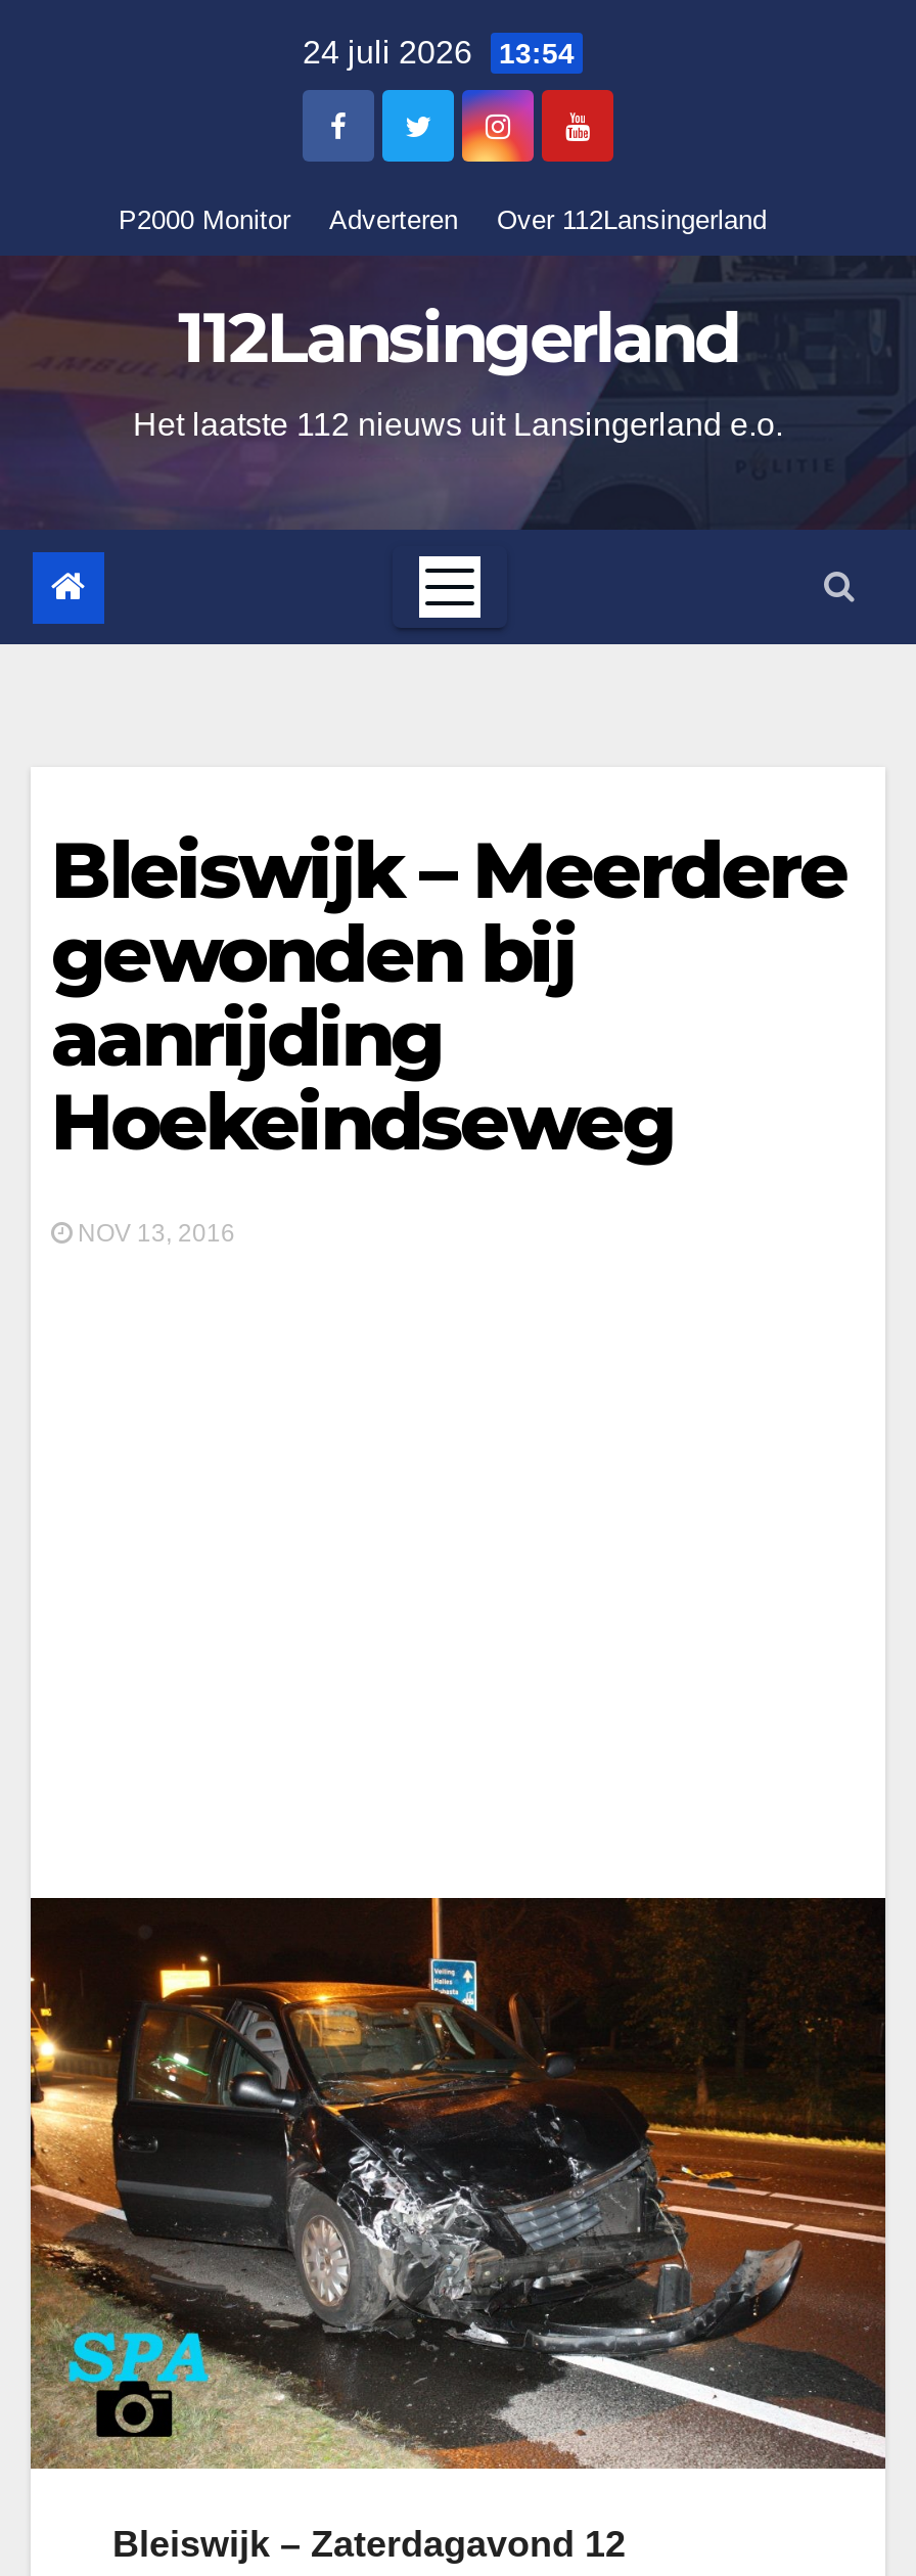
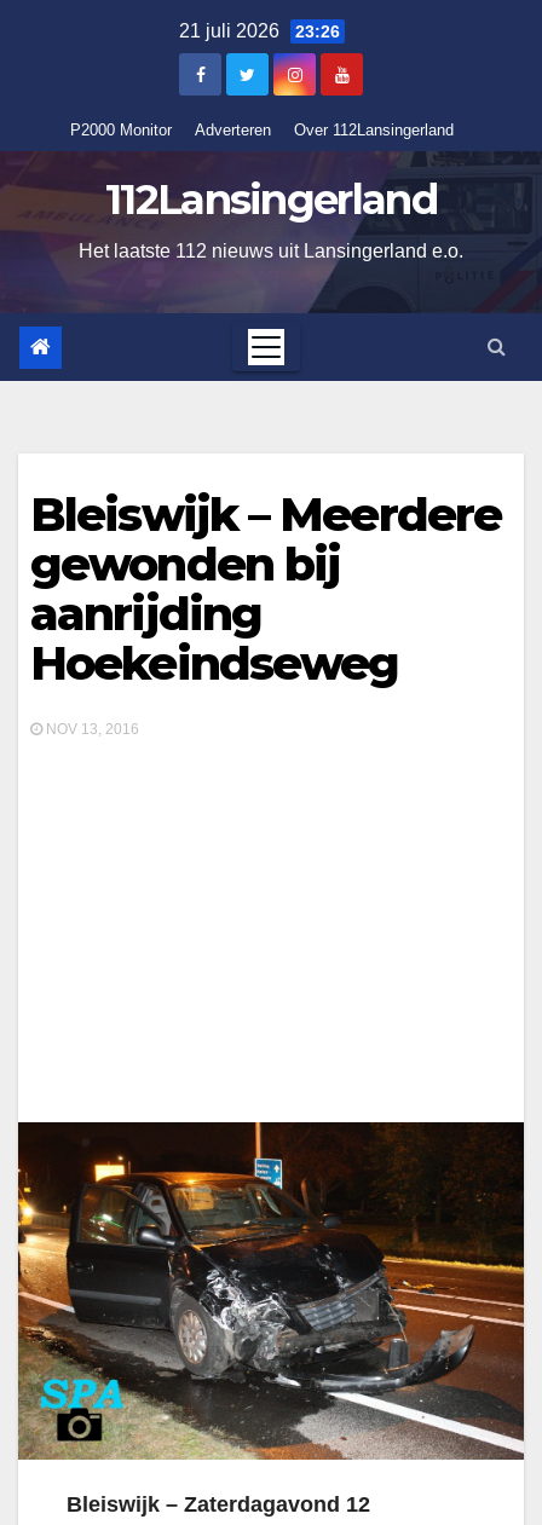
- 24 juli 2026 13:54
+ 21 juli 2026 23:26
